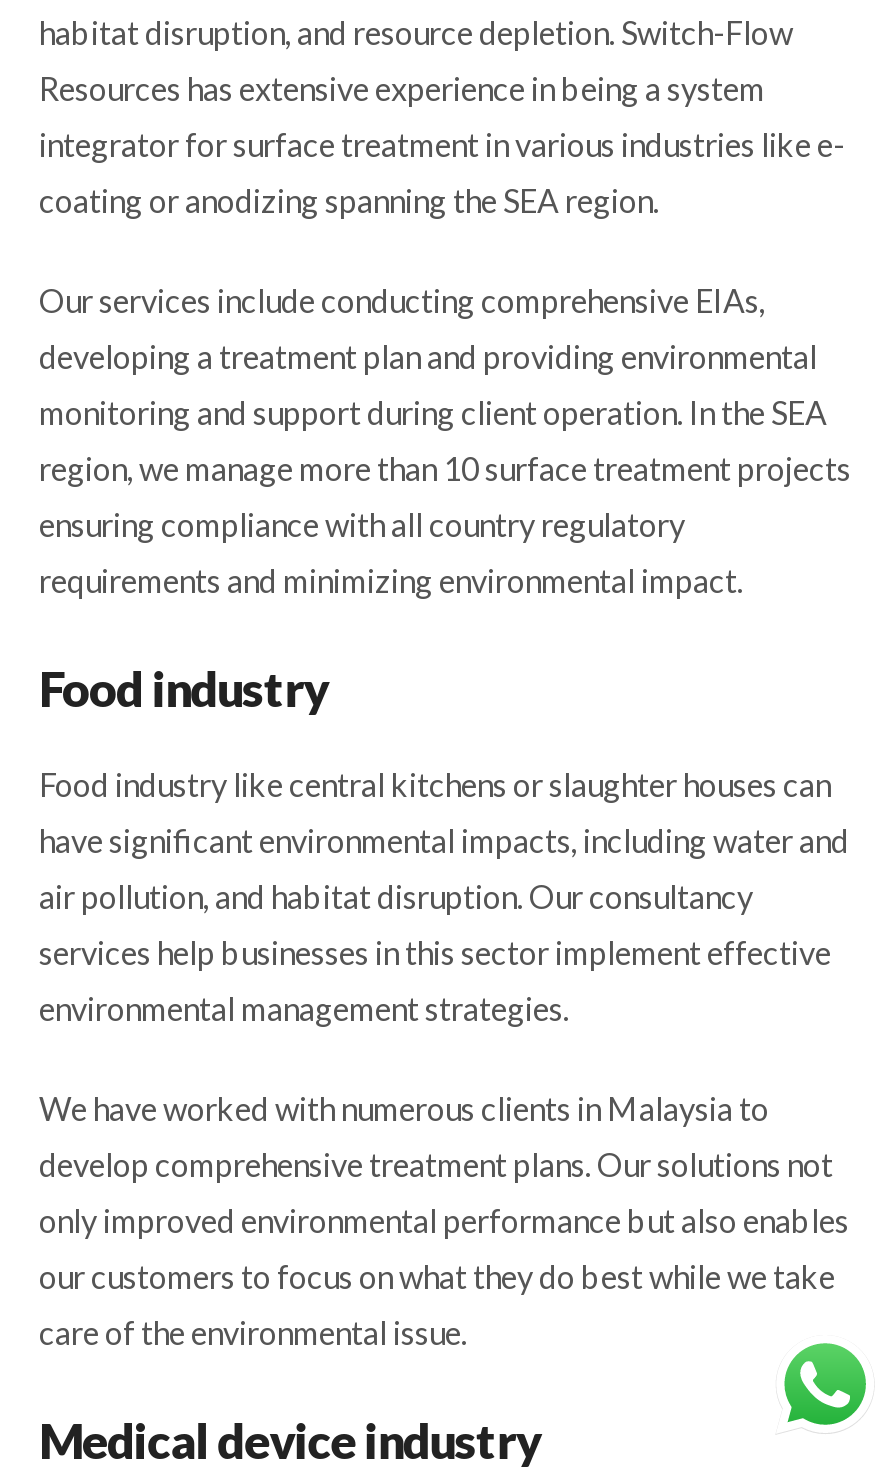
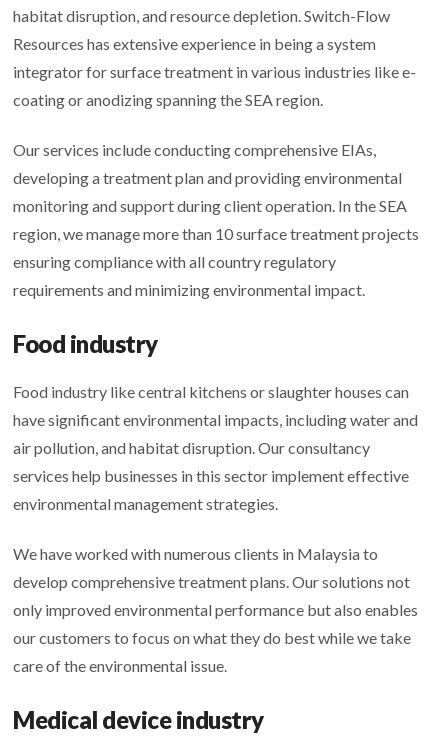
- [image]
